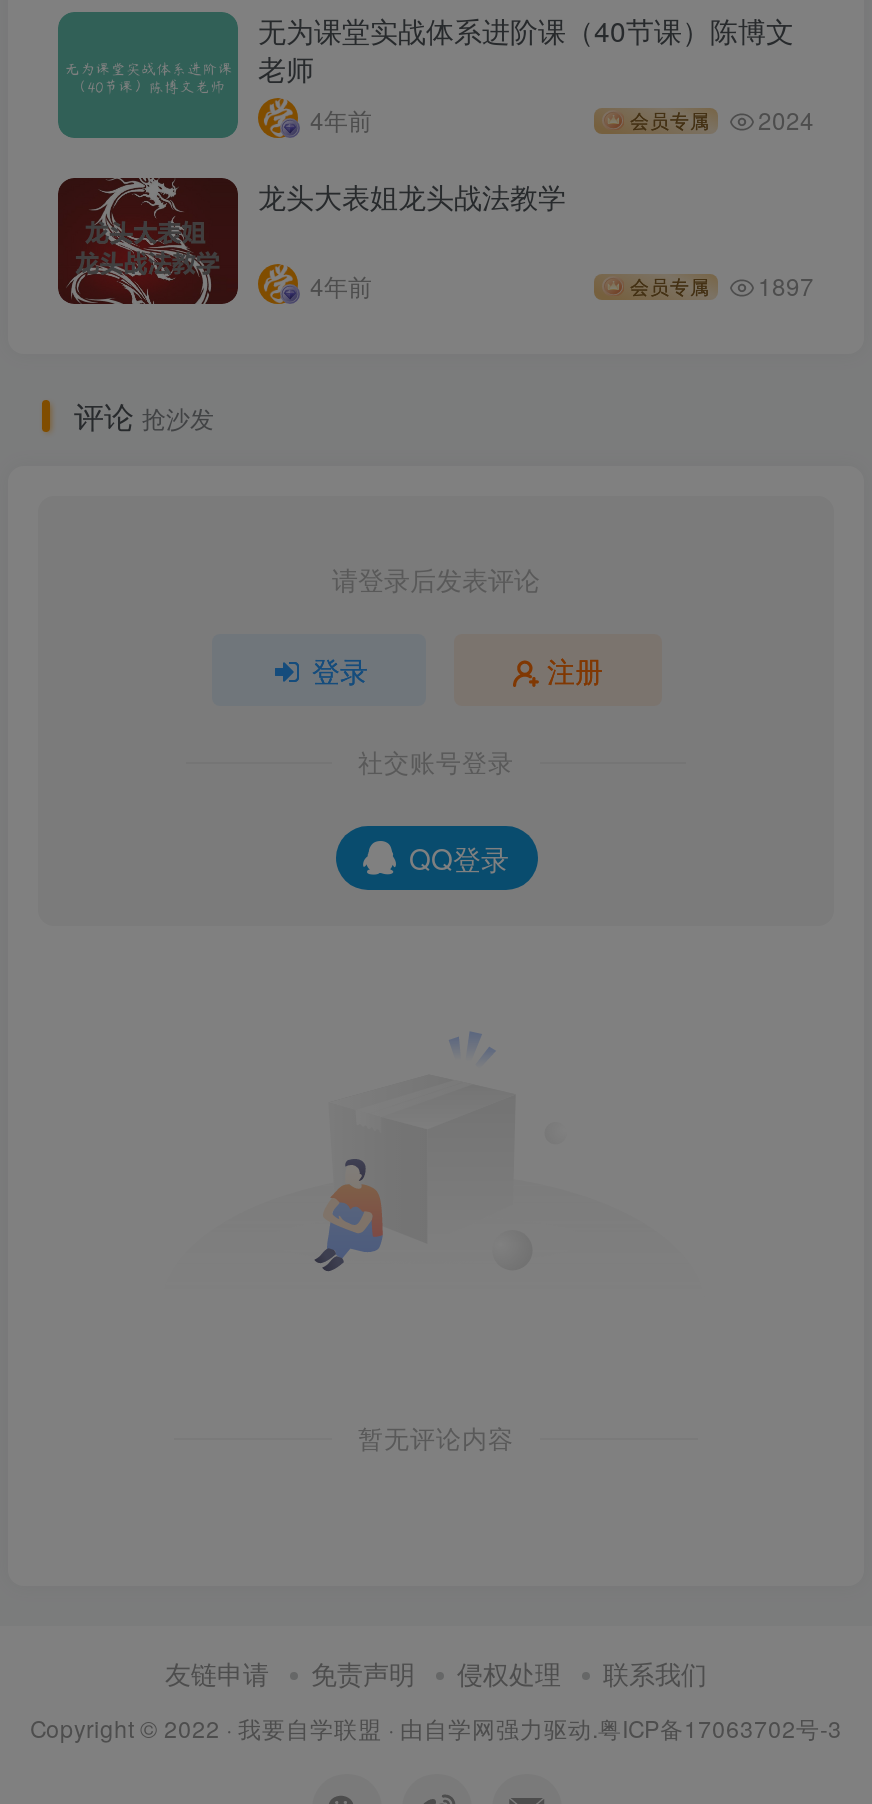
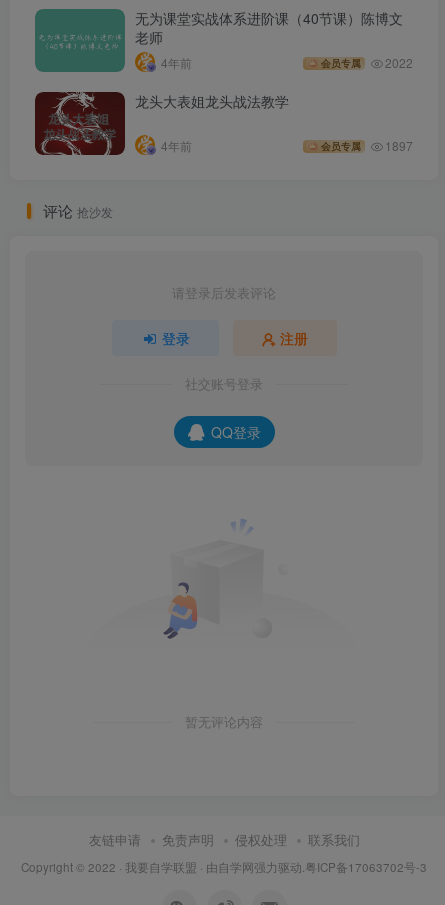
- 会员专属 2024
+ 会员专属 2022
